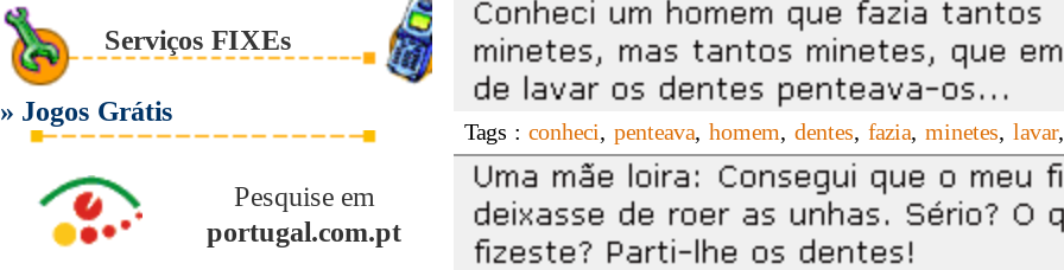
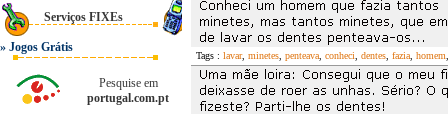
- Tags : conheci, penteava, homem, dentes, fazia, minetes, lavar,
+ Tags : lavar, minetes, penteava, conheci, dentes, fazia, homem,
